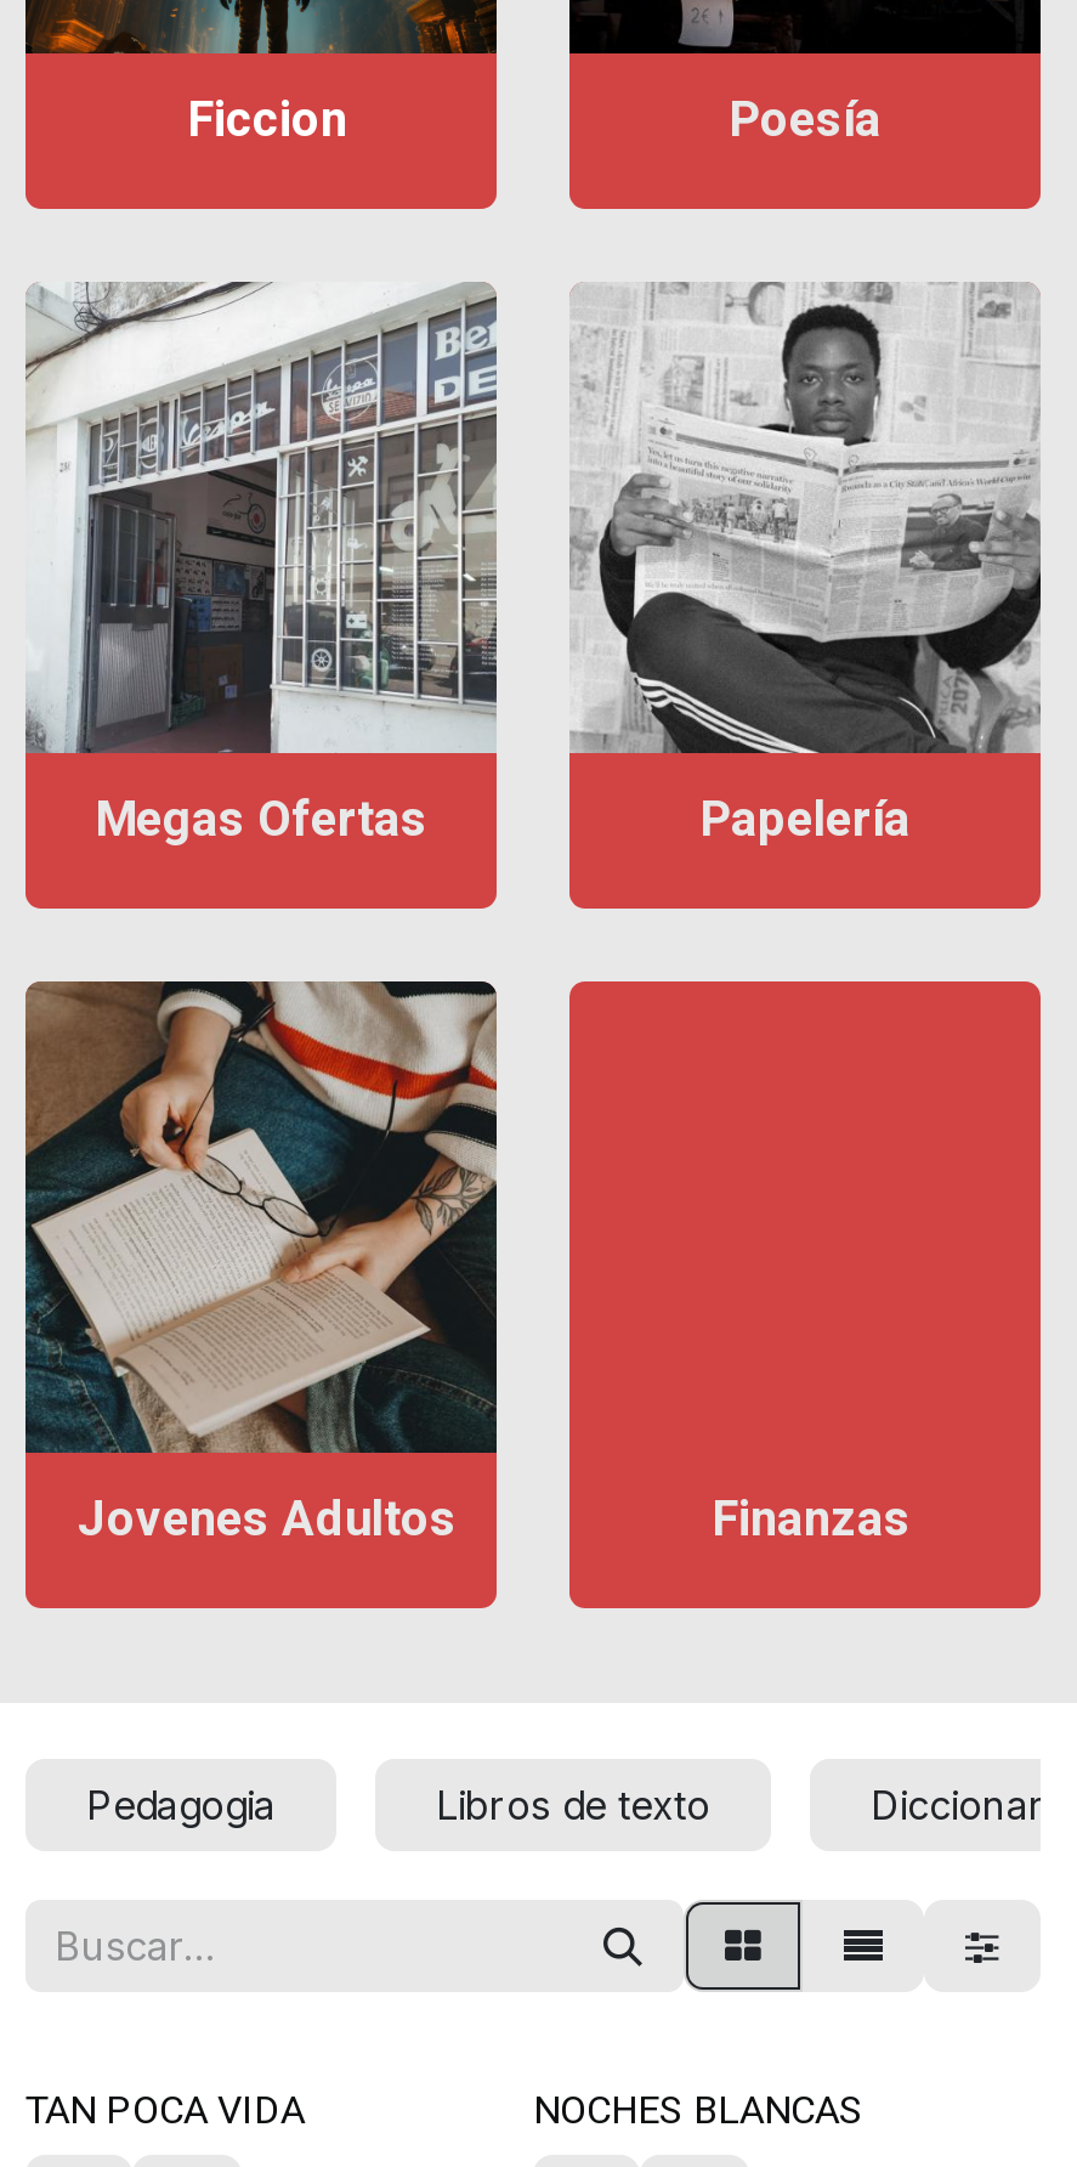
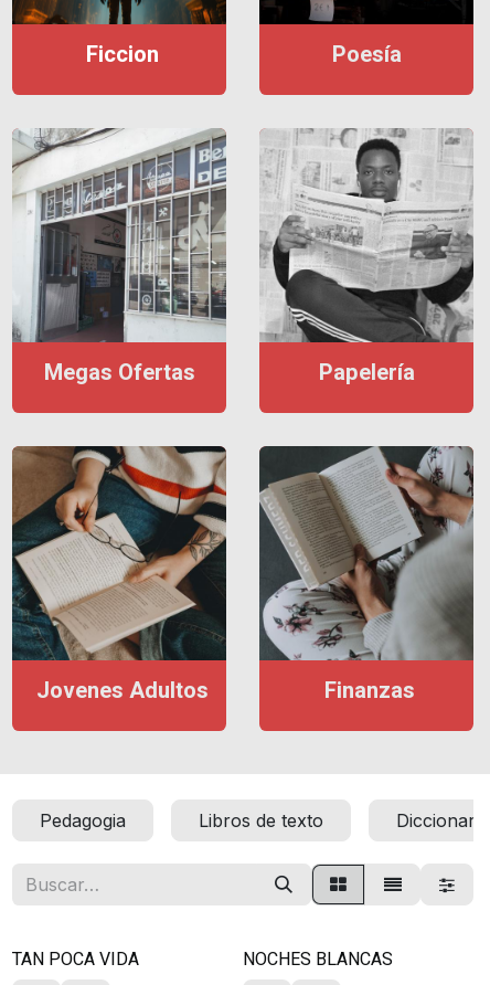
+ [image]
